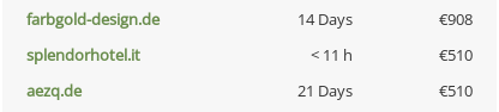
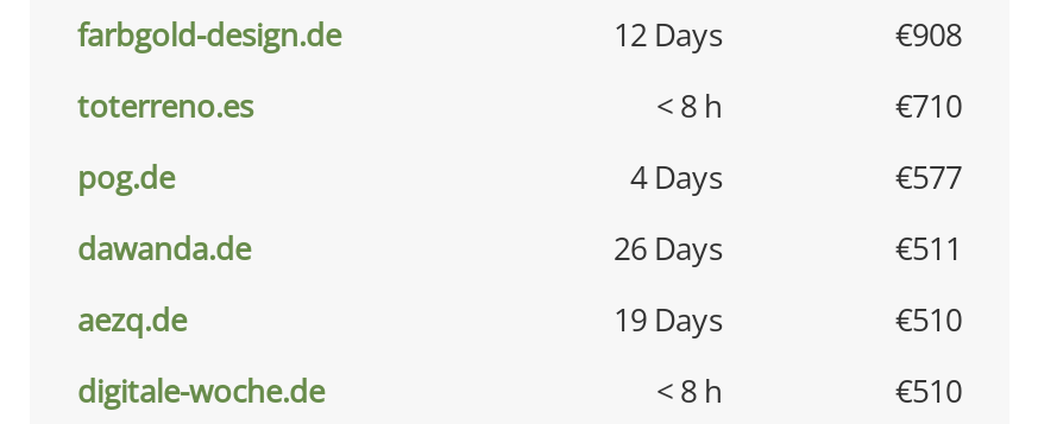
- 14 Days
+ 12 Days

- splendorhotel.it
- < 11 h
+ toterreno.es
+ < 8 h
+ €710
+ pog.de
+ 4 Days
+ €577
+ dawanda.de
+ 26 Days
+ €511
+ aezq.de
+ 19 Days

- aezq.de
- 21 Days
+ digitale-woche.de
+ < 8 h
